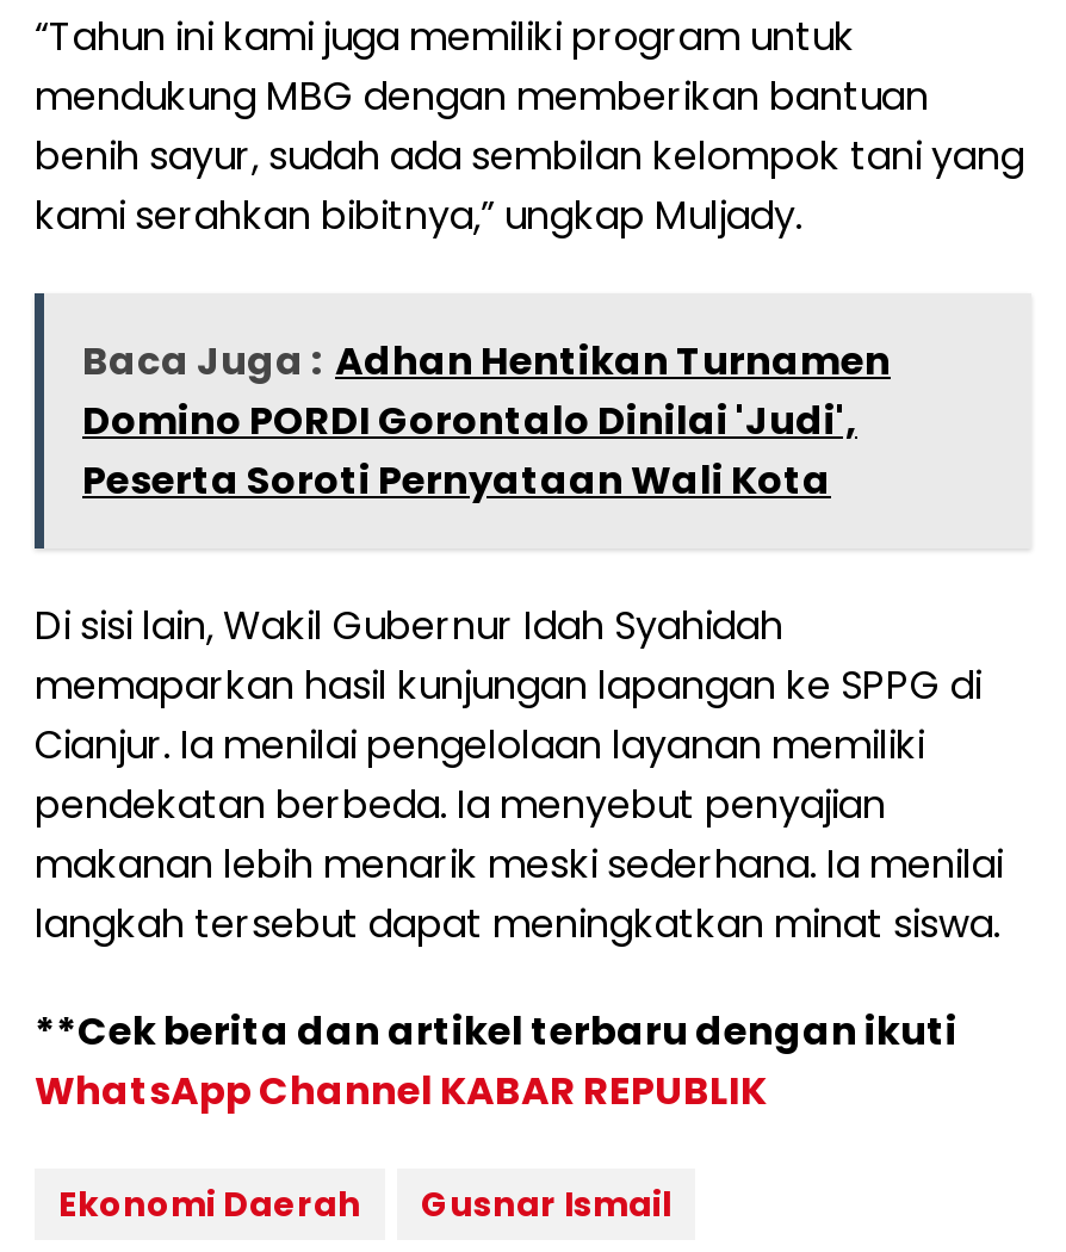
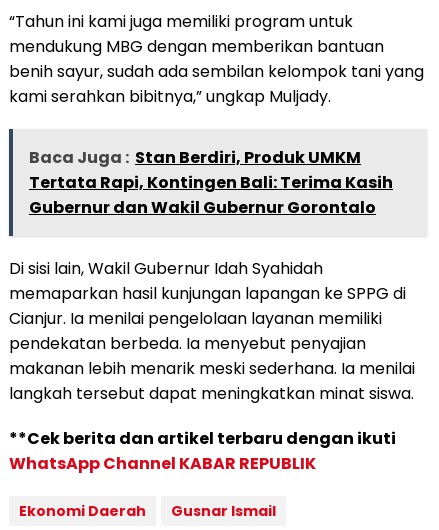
- Baca Juga : Adhan Hentikan Turnamen
- Domino PORDI Gorontalo Dinilai 'Judi',
- Peserta Soroti Pernyataan Wali Kota
+ Baca Juga : Stan Berdiri, Produk UMKM
+ Tertata Rapi, Kontingen Bali: Terima Kasih
+ Gubernur dan Wakil Gubernur Gorontalo
